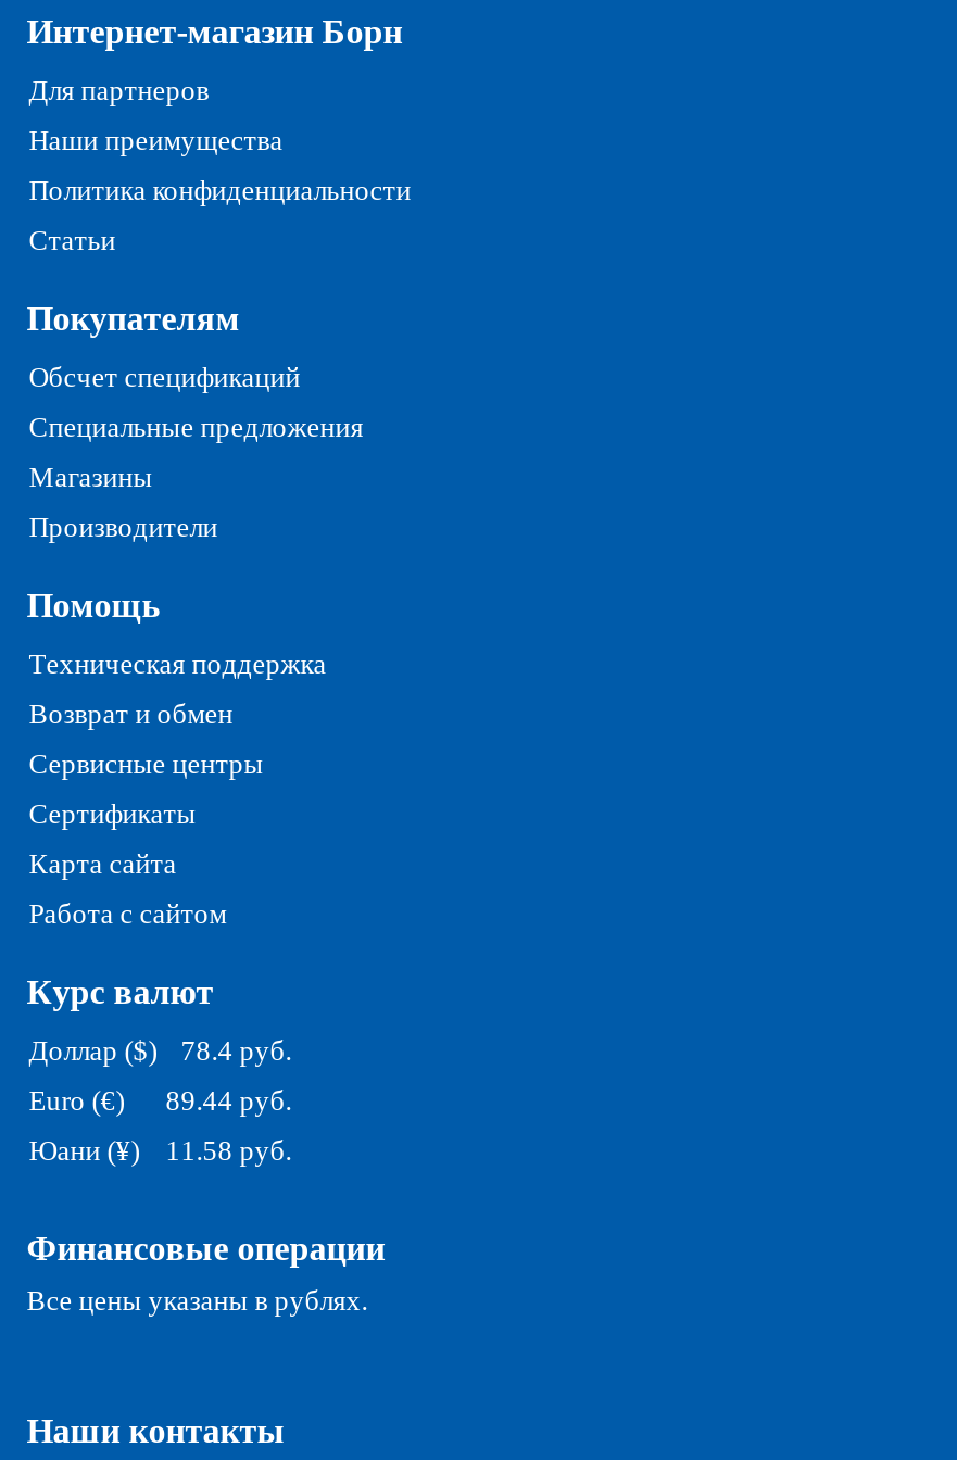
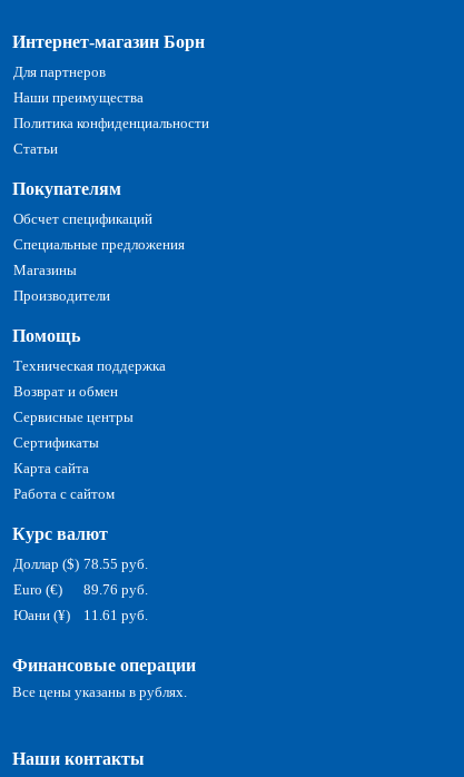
- Доллар ($)
- 78.4 руб.
+ Доллар ($) 78.55 руб.

- Euro (€) 89.44 руб.
+ Euro (€) 89.76 руб.

- Юани (¥) 11.58 руб.
+ Юани (¥) 11.61 руб.
